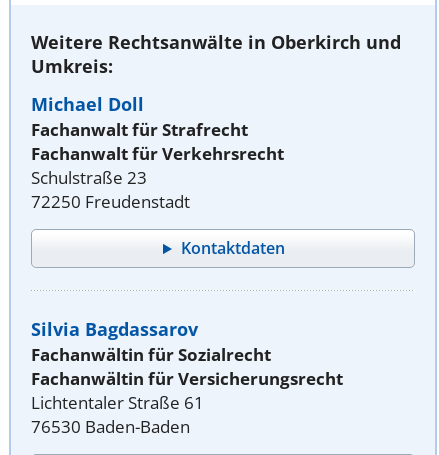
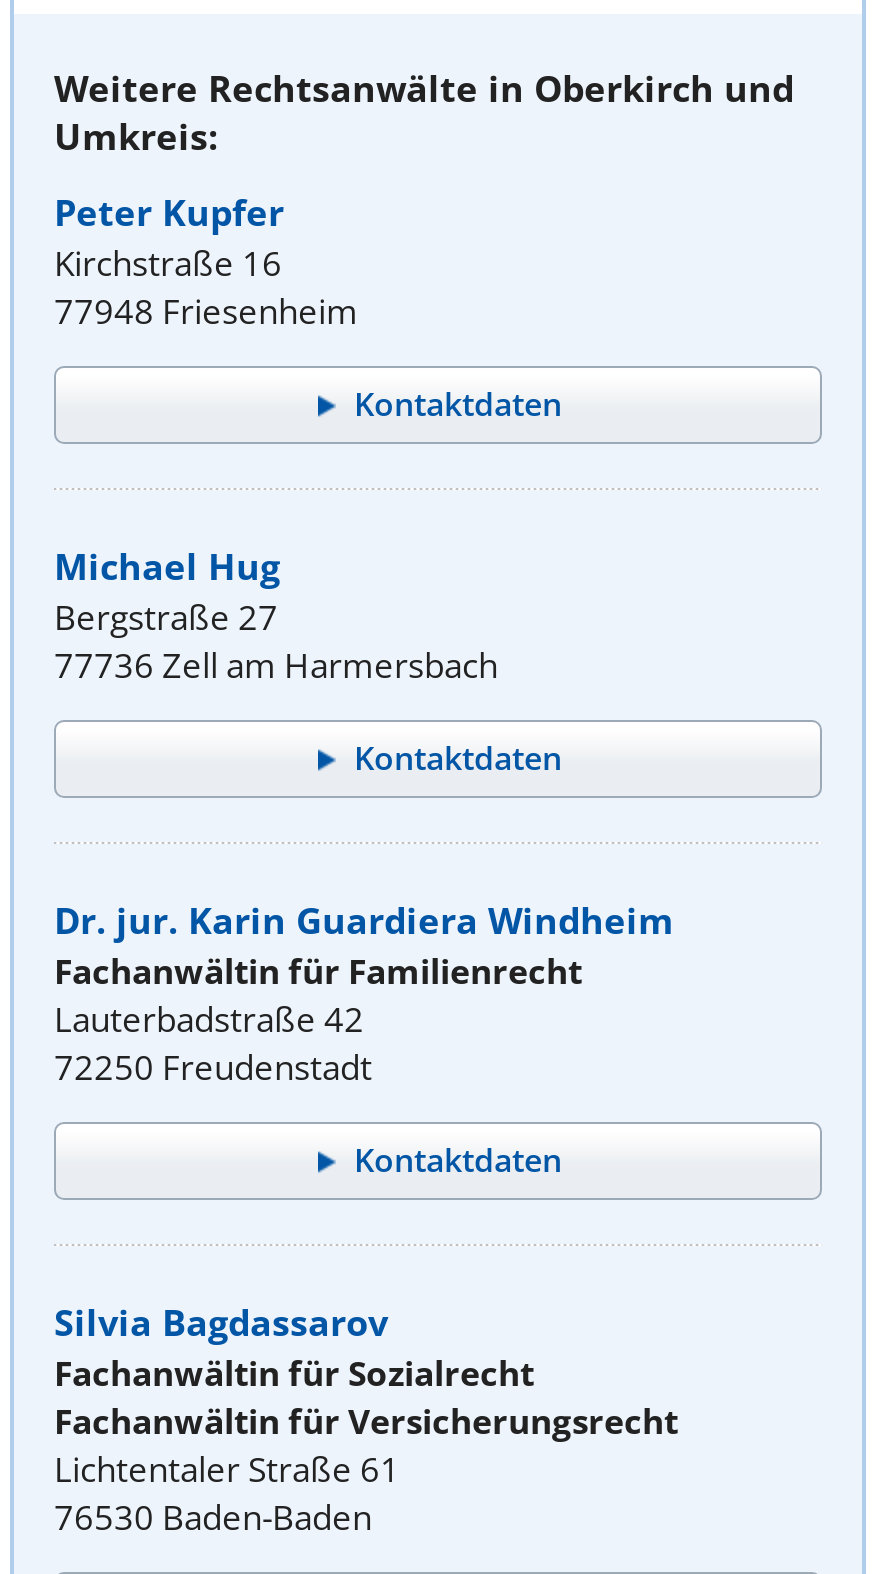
- Michael Doll
- Fachanwalt für Strafrecht
- Fachanwalt für Verkehrsrecht
- Schulstraße 23
+ Peter Kupfer
+ Kirchstraße 16
+ 77948 Friesenheim
+ Kontaktdaten
+ Michael Hug
+ Bergstraße 27
+ 77736 Zell am Harmersbach
+ Kontaktdaten
+ Dr. jur. Karin Guardiera Windheim
+ Fachanwältin für Familienrecht
+ Lauterbadstraße 42
